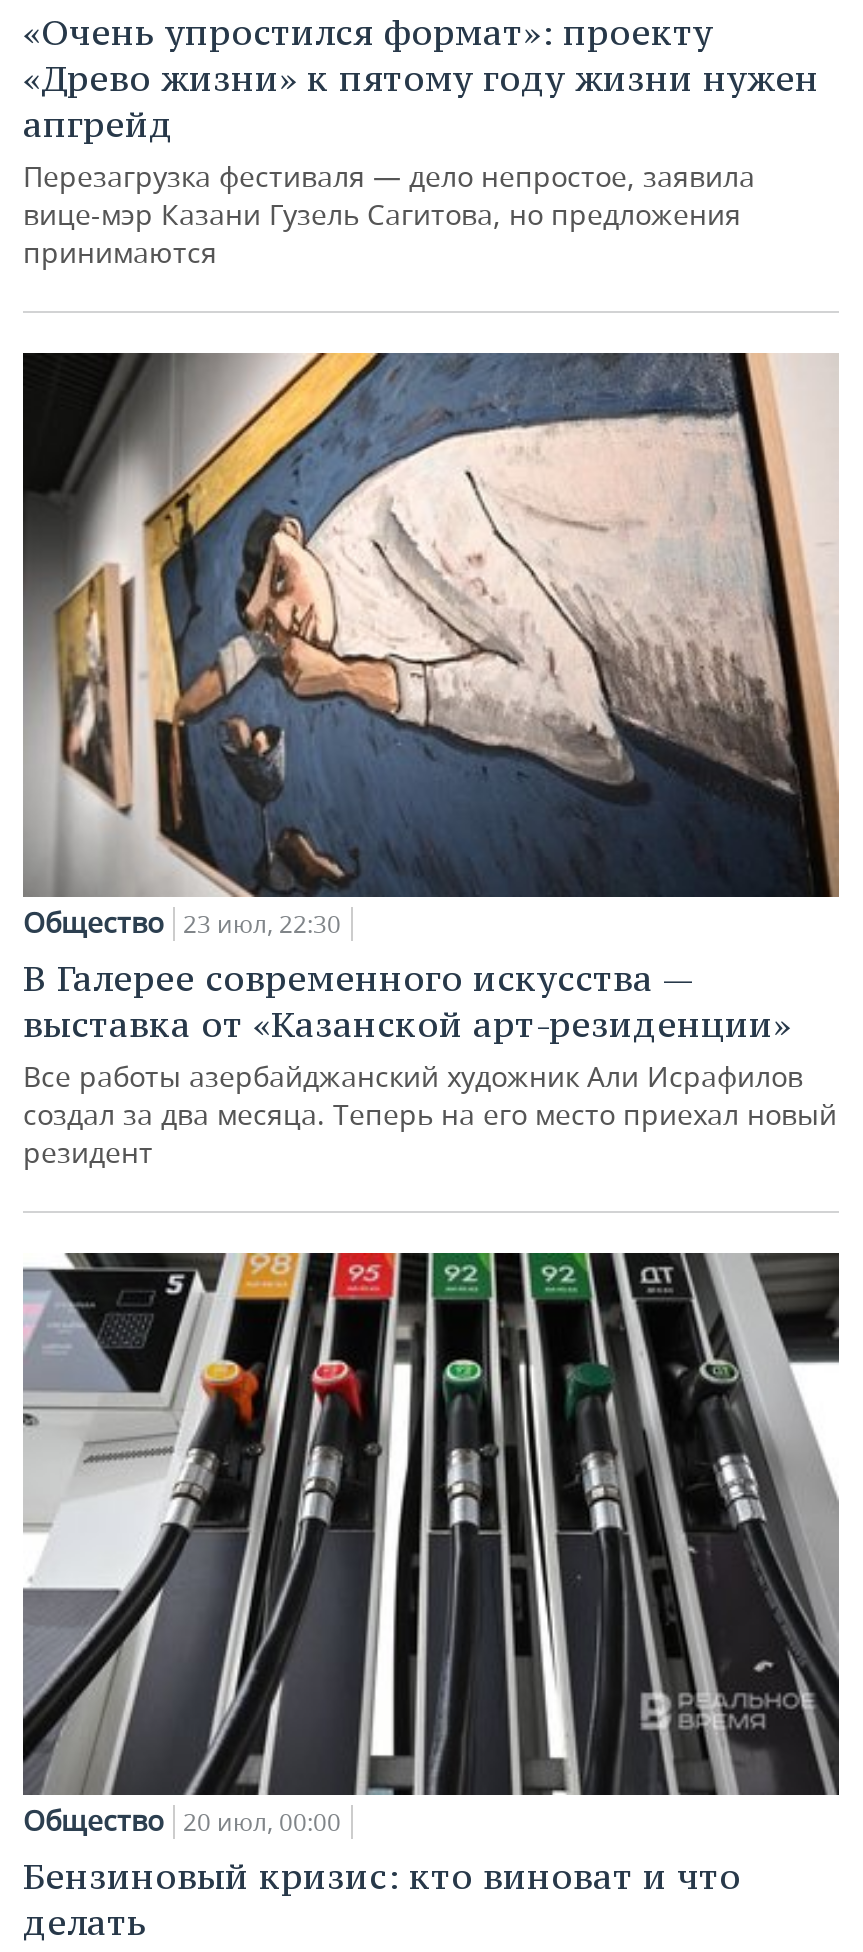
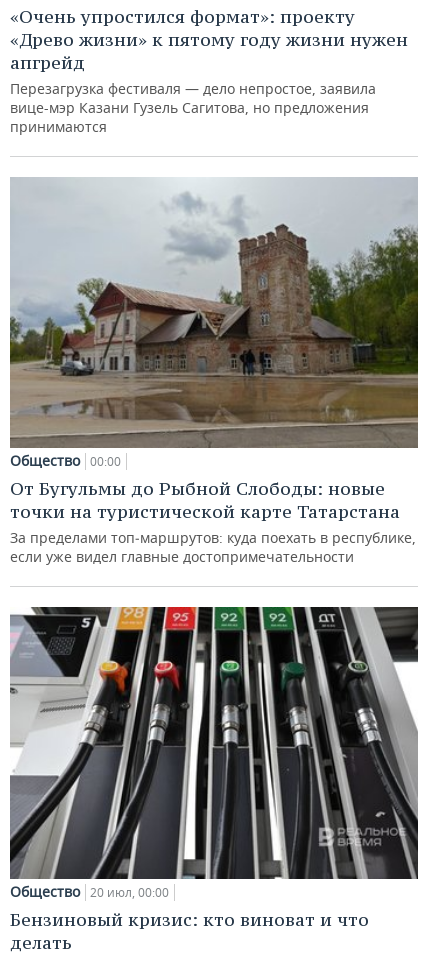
- [image]
- Общество 23 июл, 22:30
- В Галерее современного искусства —
- выставка от «Казанской арт-резиденции»
- Все работы азербайджанский художник Али Исрафилов
- создал за два месяца. Теперь на его место приехал новый
- резидент
+ [image]
+ Общество 00:00
+ От Бугульмы до Рыбной Слободы: новые
+ точки на туристической карте Татарстана
+ За пределами топ‑маршрутов: куда поехать в республике,
+ если уже видел главные достопримечательности
